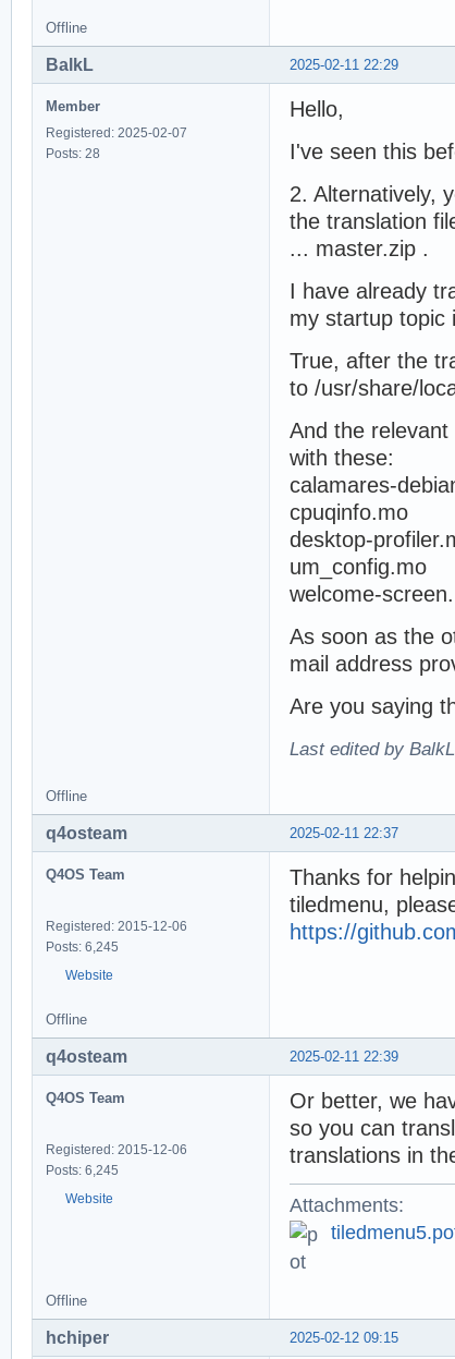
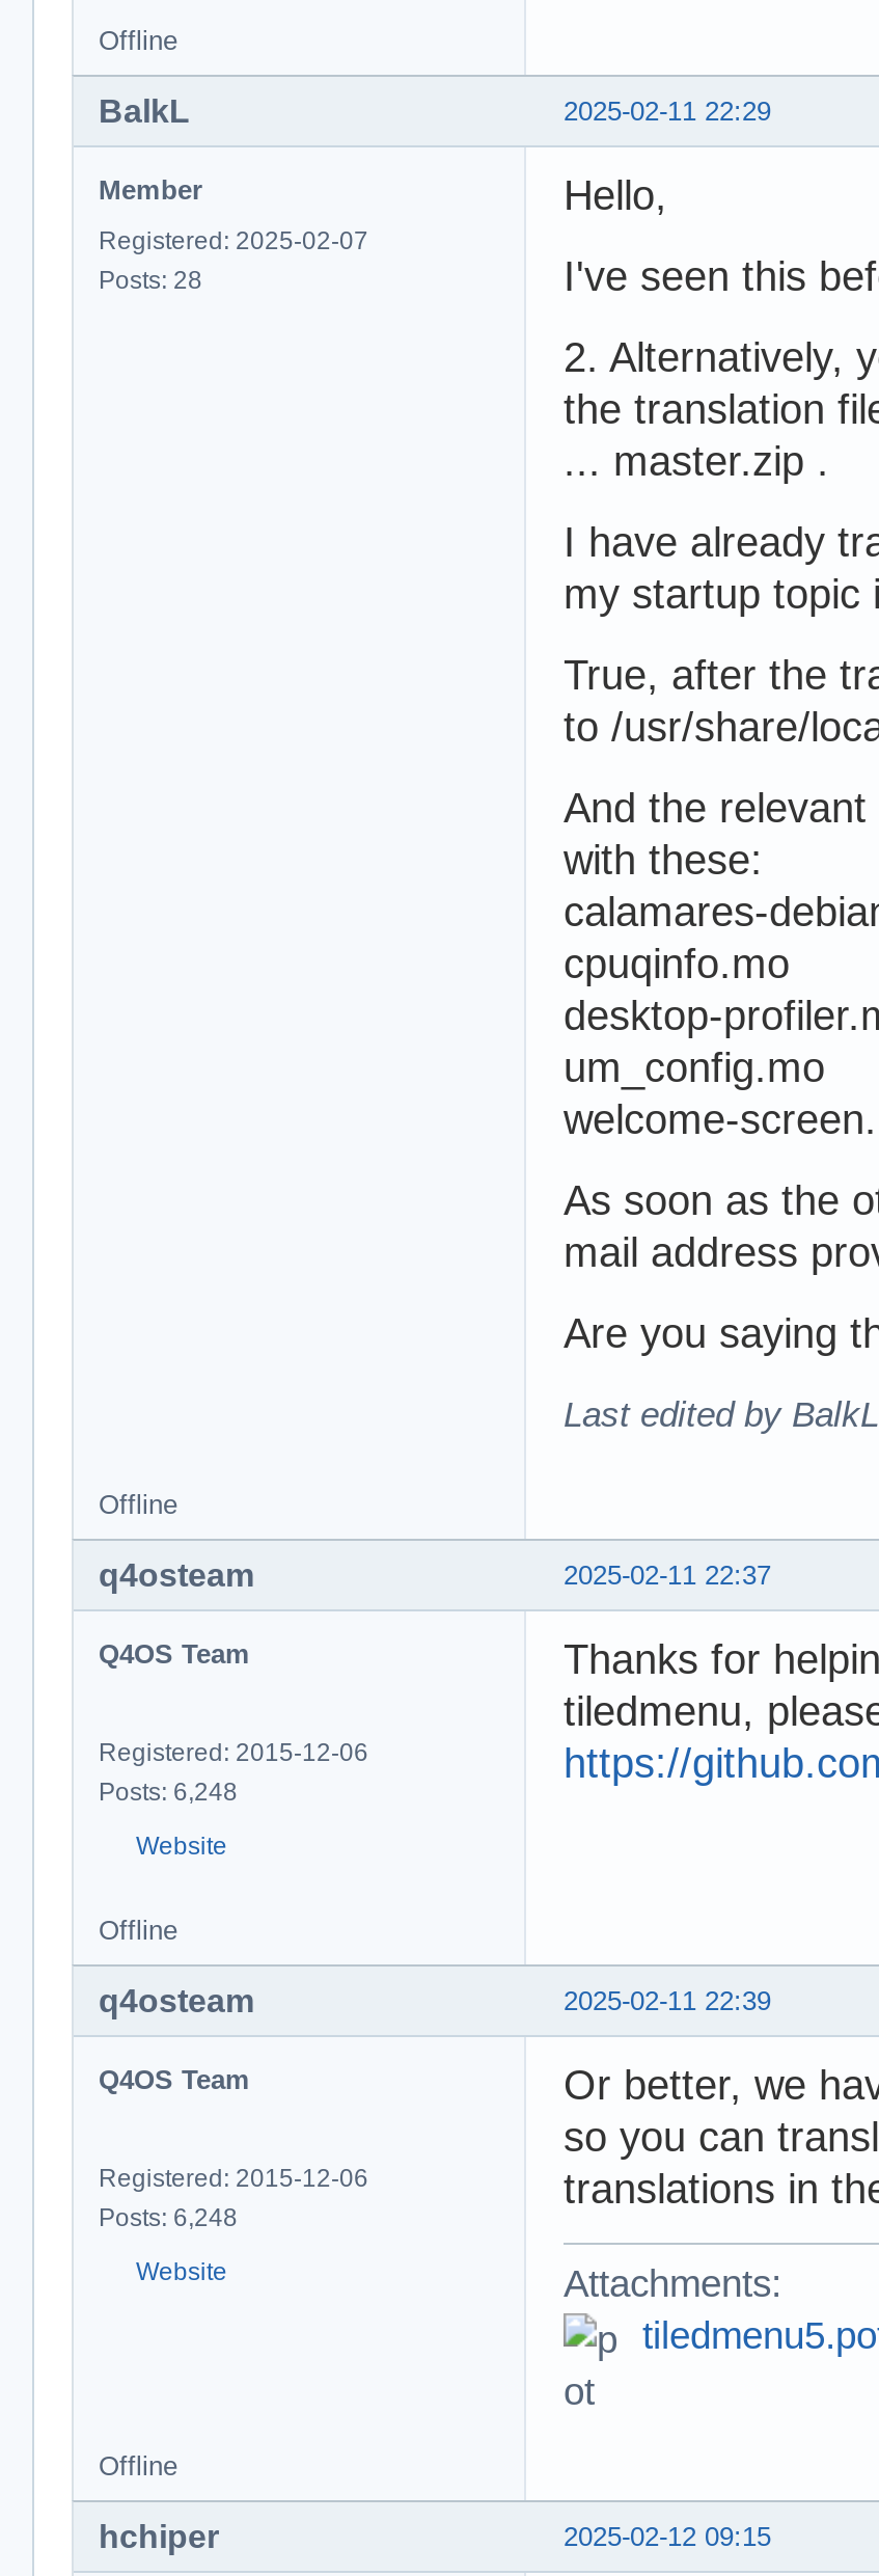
- Posts: 6,245
+ Posts: 6,248

- Posts: 6,245
+ Posts: 6,248
